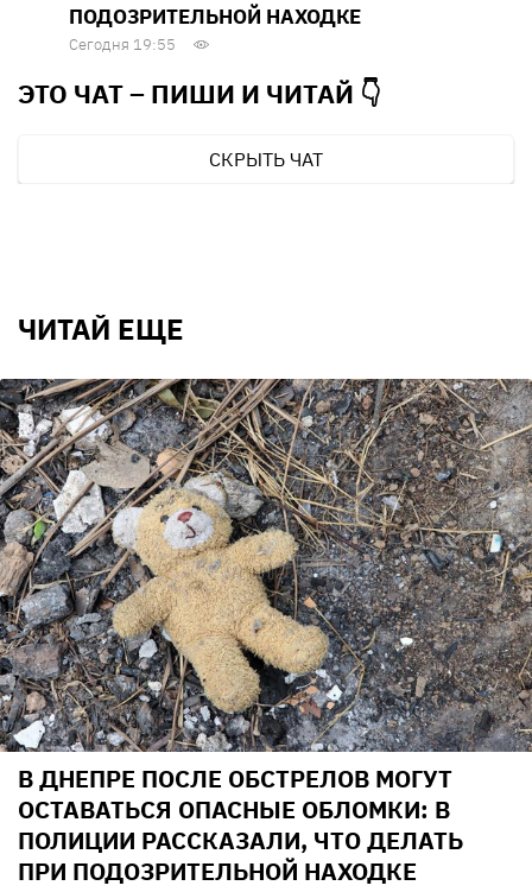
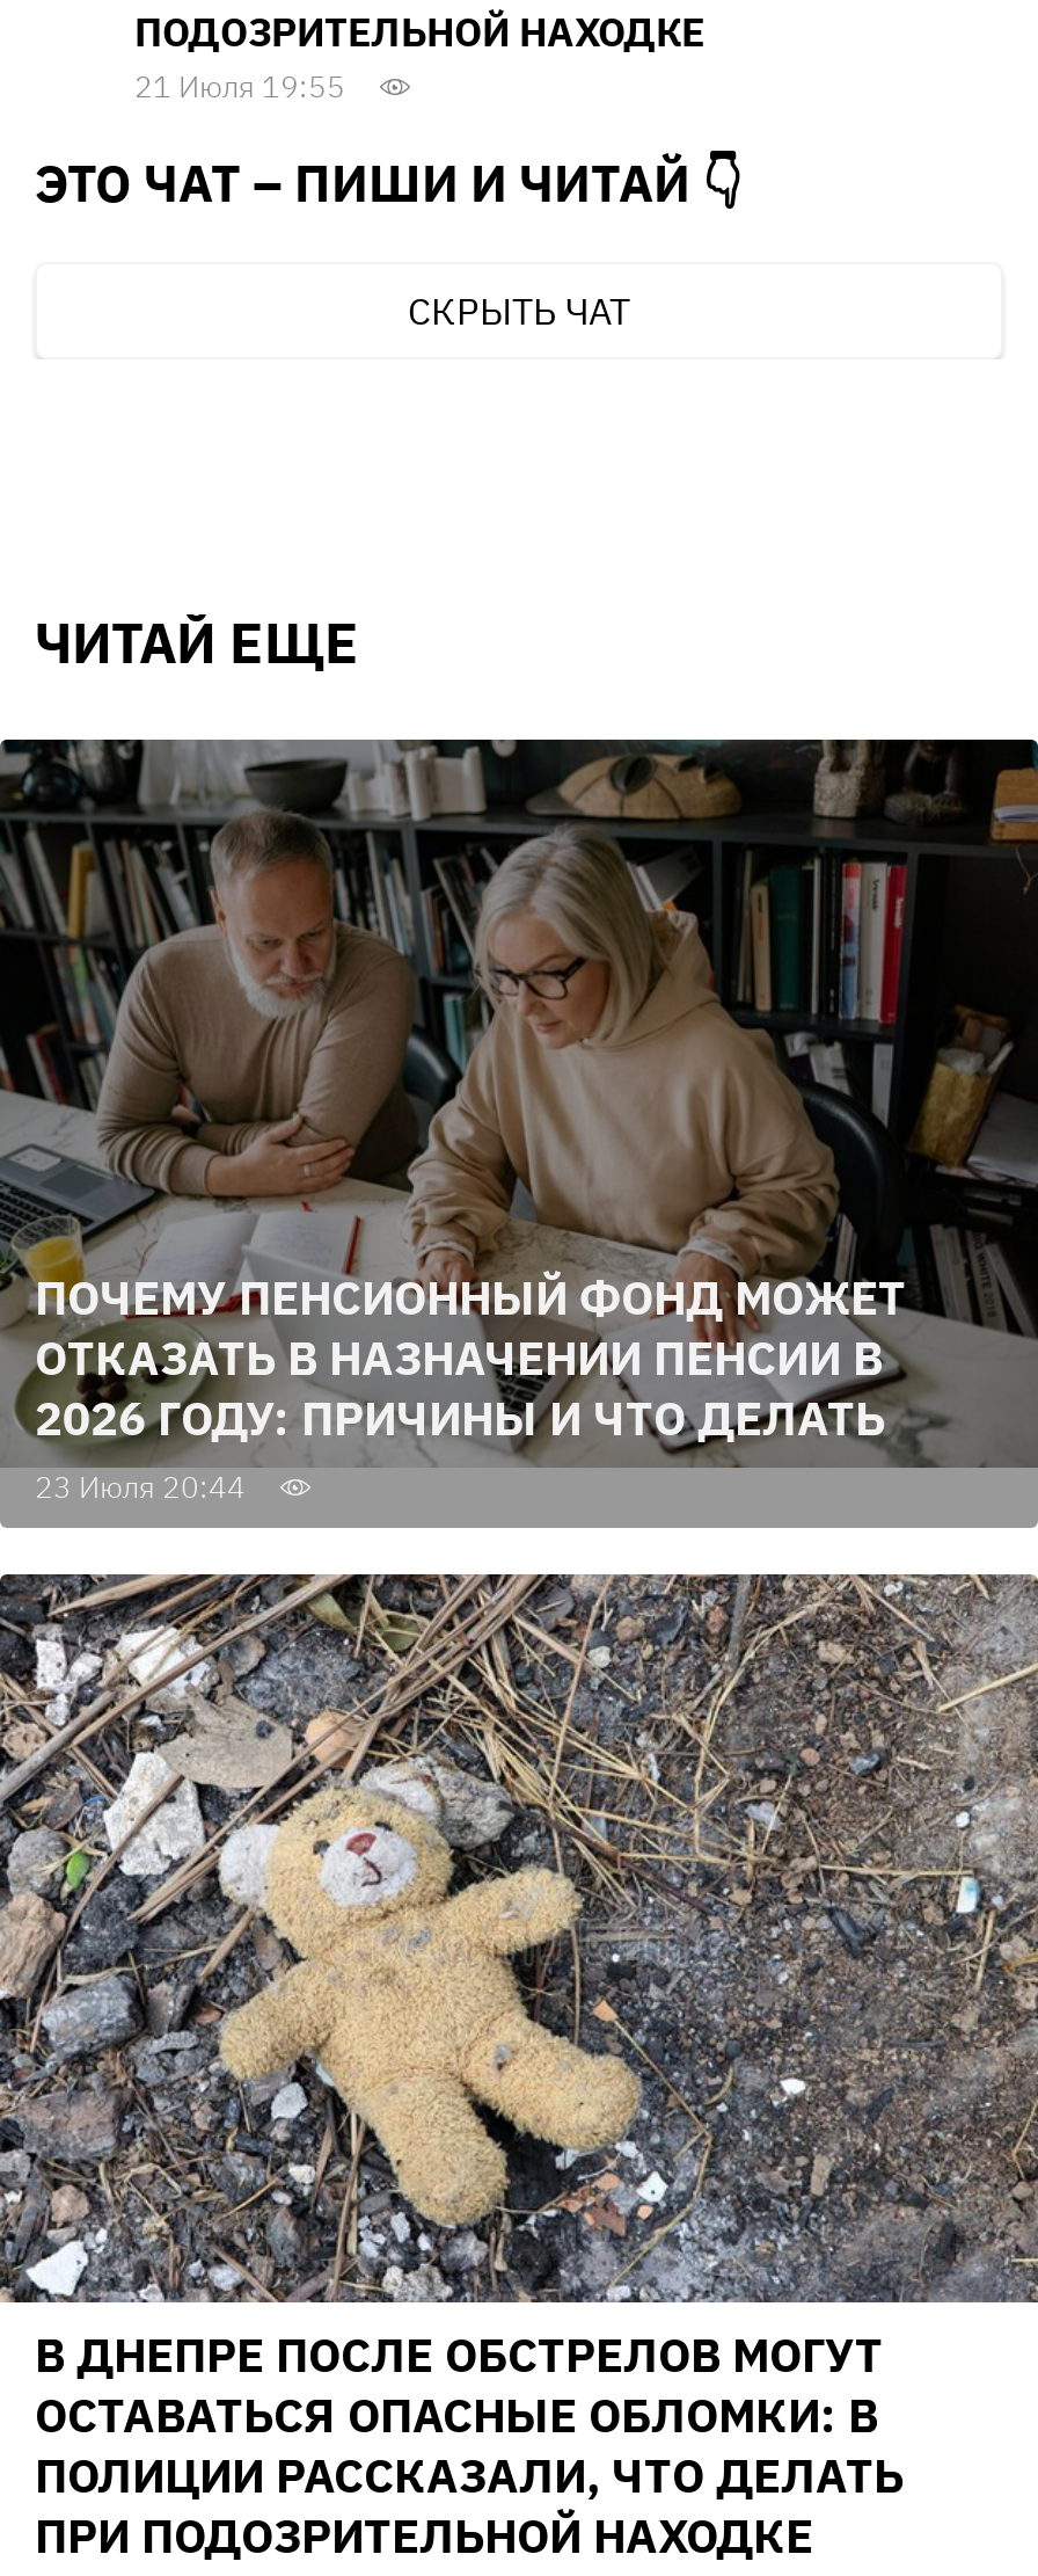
- Сегодня 19:55
+ 21 Июля 19:55

+ [image]
+ ПОЧЕМУ ПЕНСИОННЫЙ ФОНД МОЖЕТ
+ ОТКАЗАТЬ В НАЗНАЧЕНИИ ПЕНСИИ В
+ 2026 ГОДУ: ПРИЧИНЫ И ЧТО ДЕЛАТЬ
+ 23 Июля 20:44
